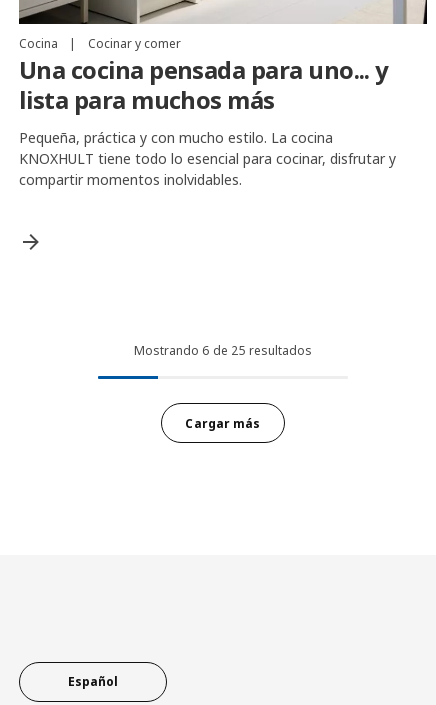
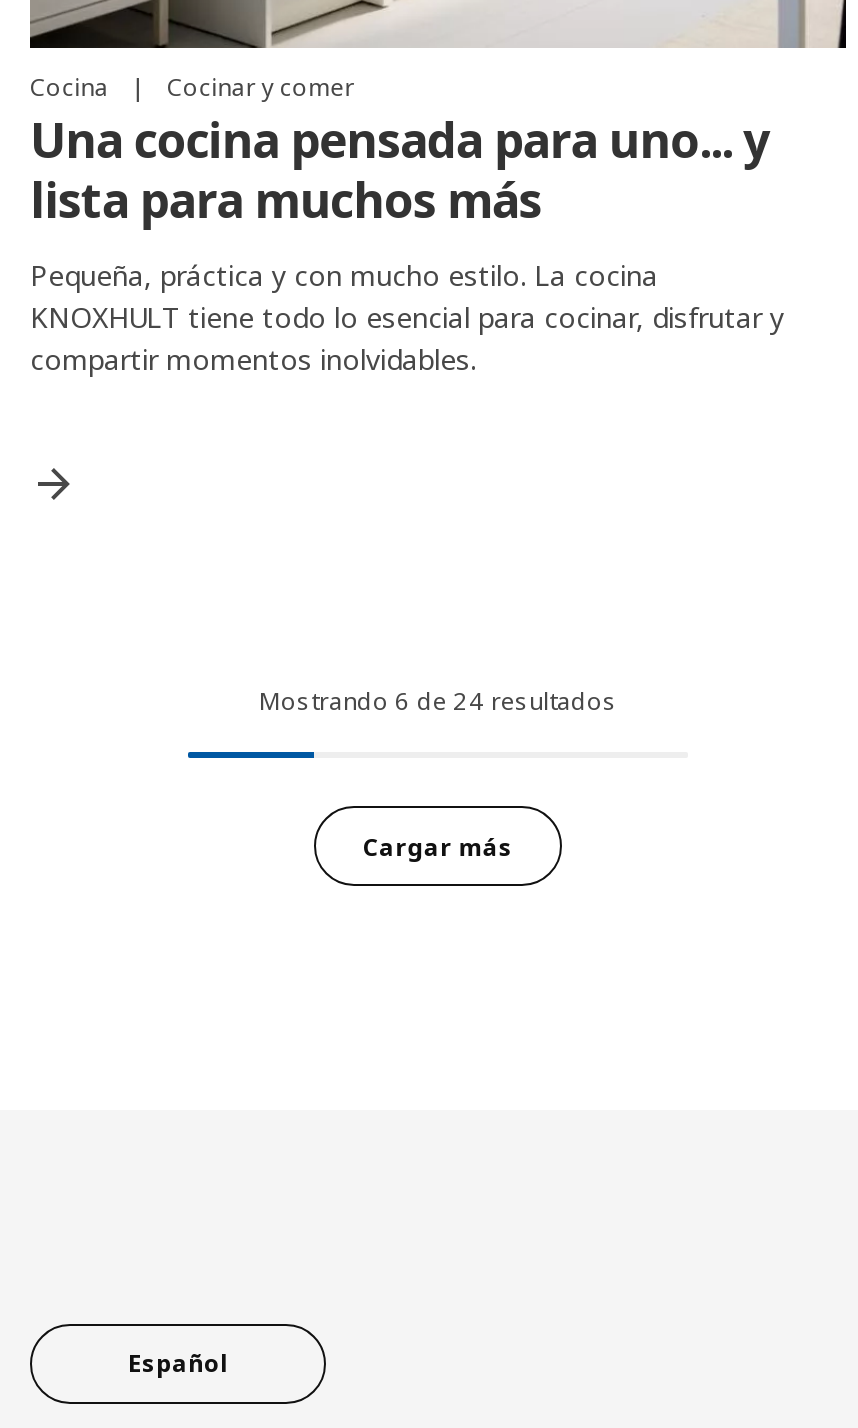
- Mostrando 6 de 25 resultados
+ Mostrando 6 de 24 resultados
